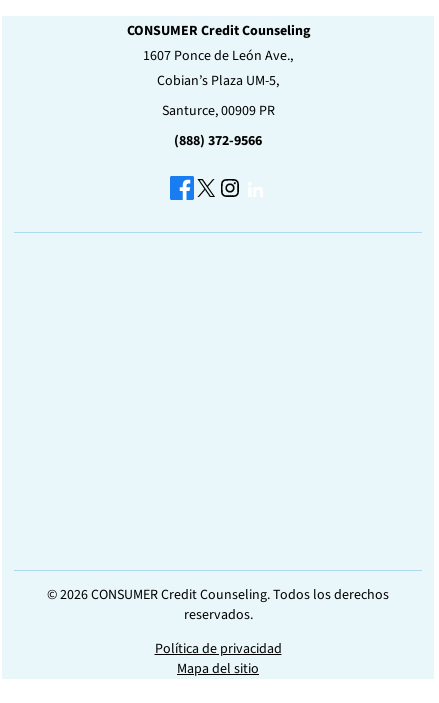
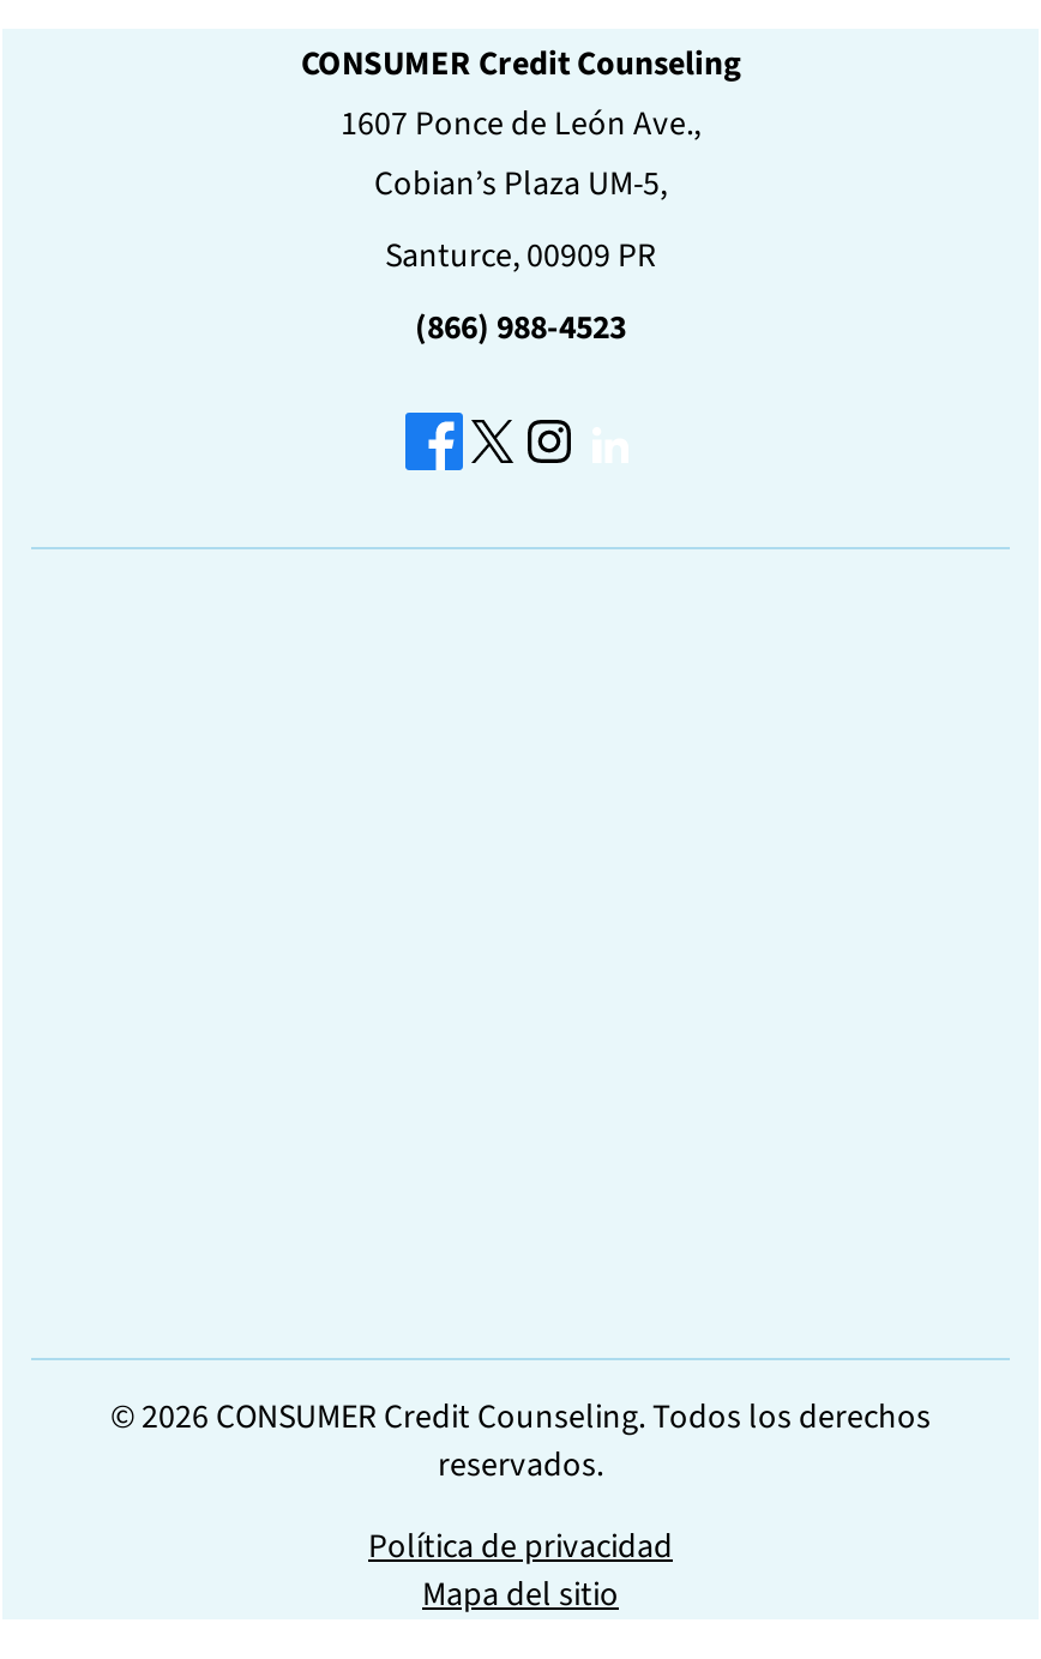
- (888) 372-9566
+ (866) 988-4523
